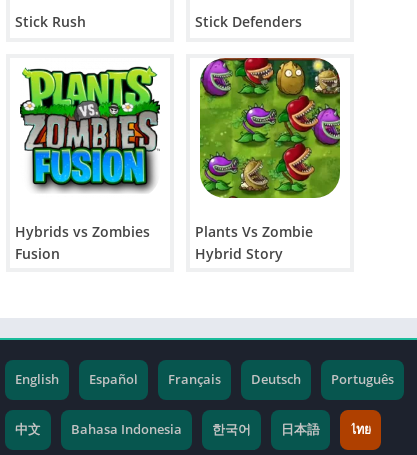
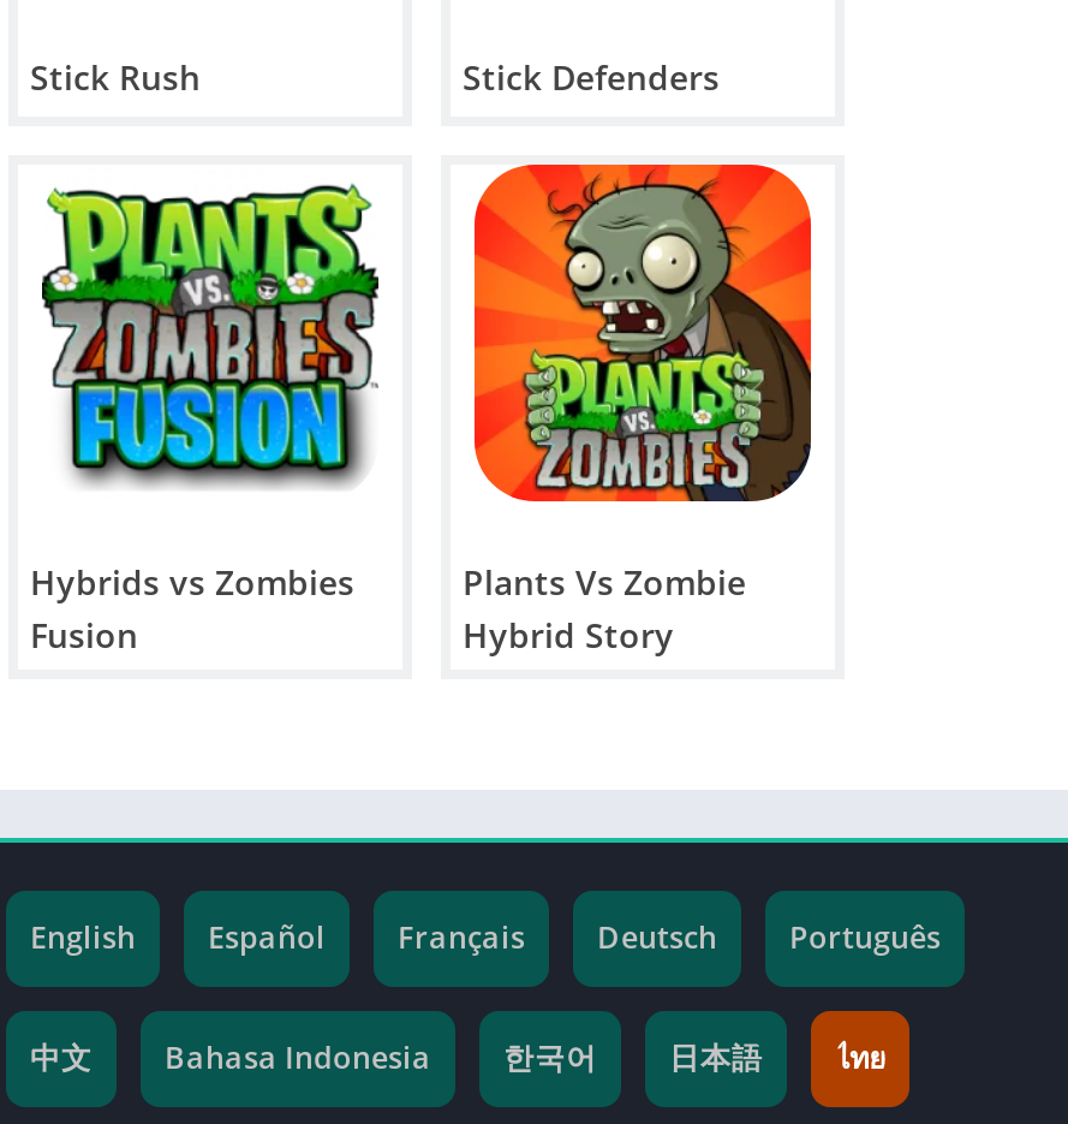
- [image]
+ [image]
